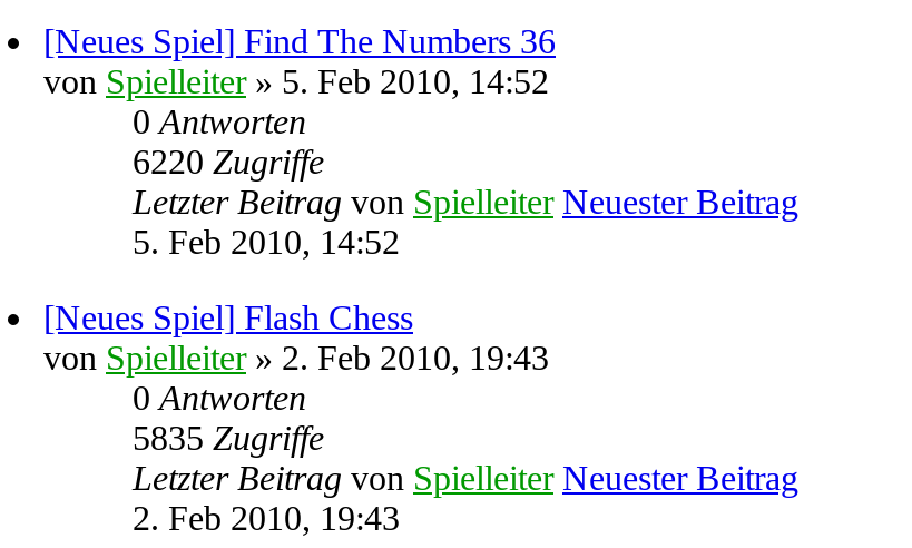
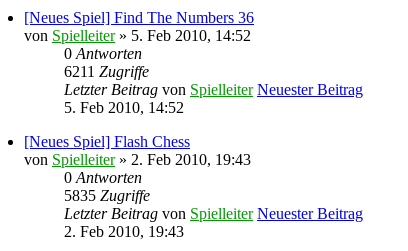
- 6220 Zugriffe
+ 6211 Zugriffe
